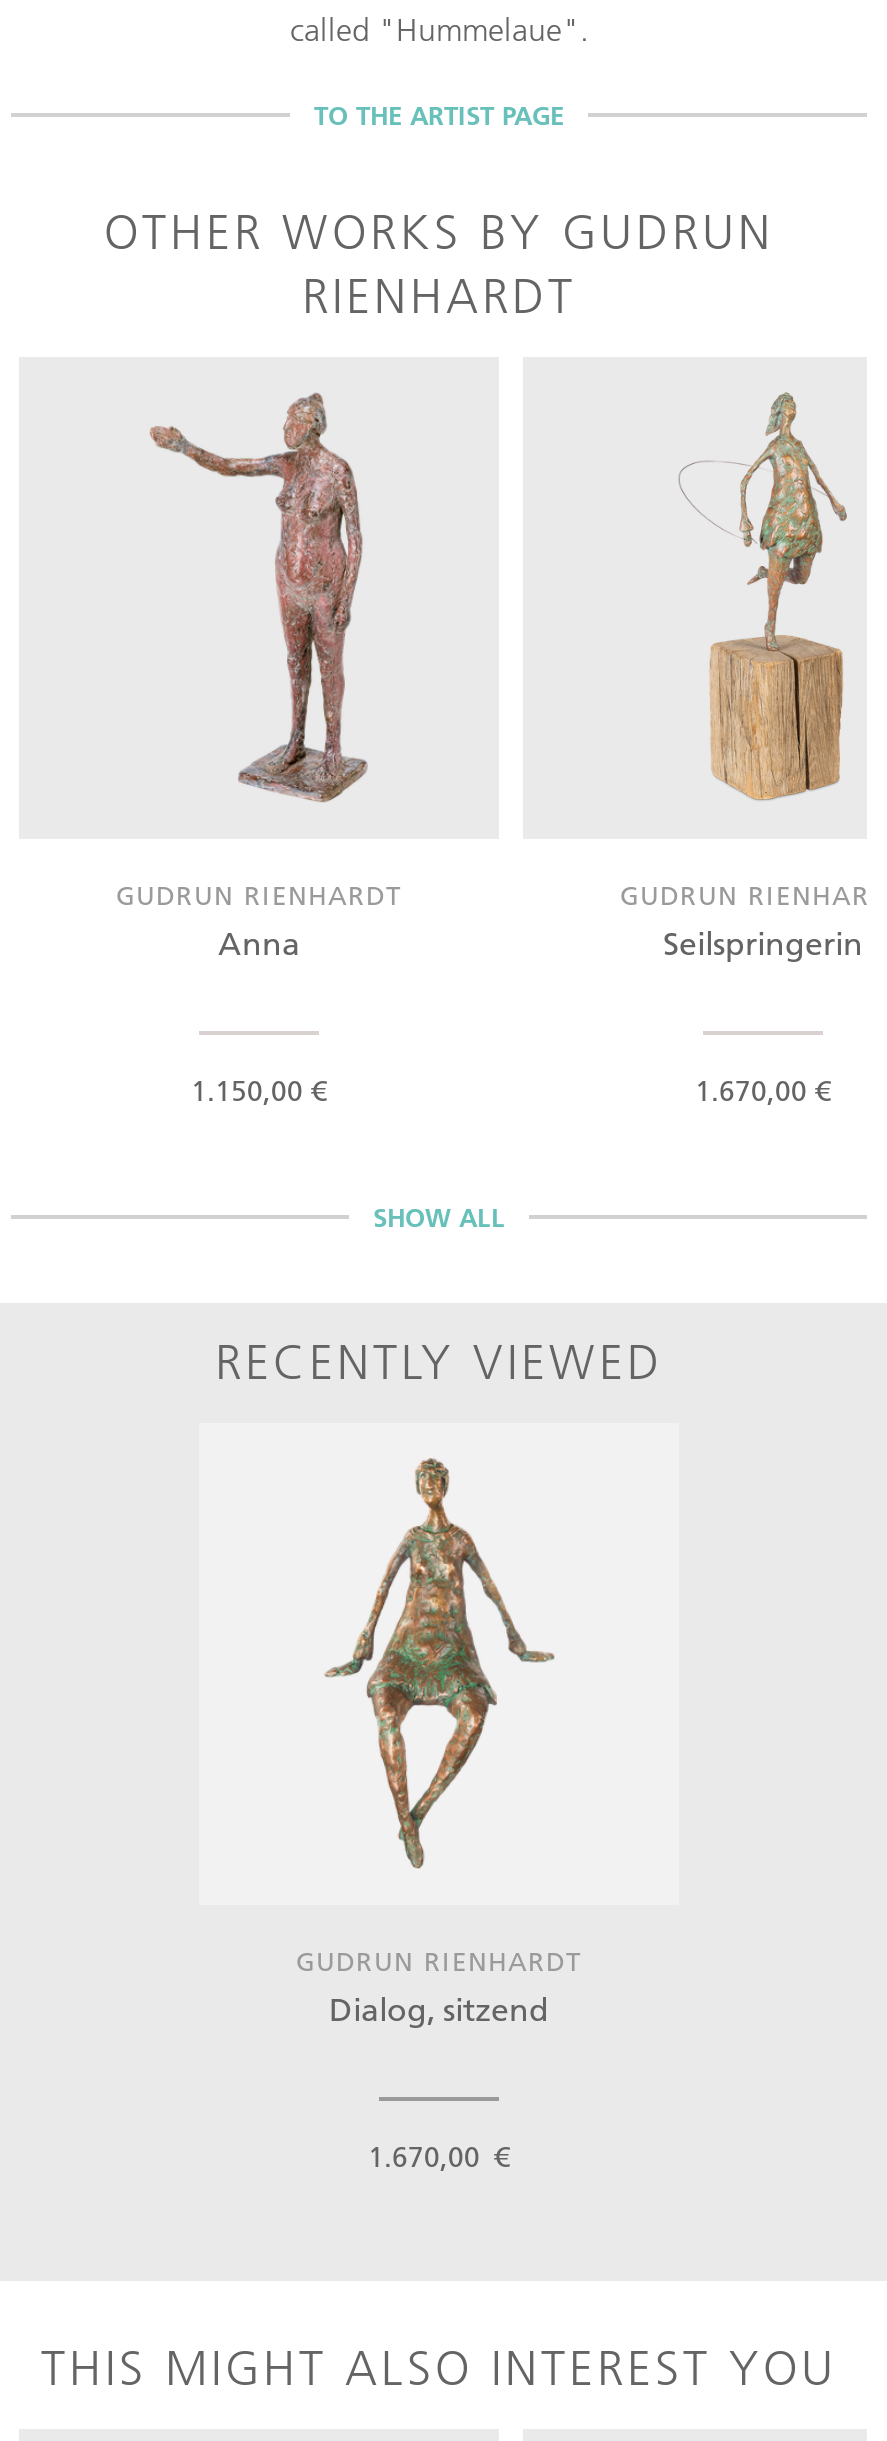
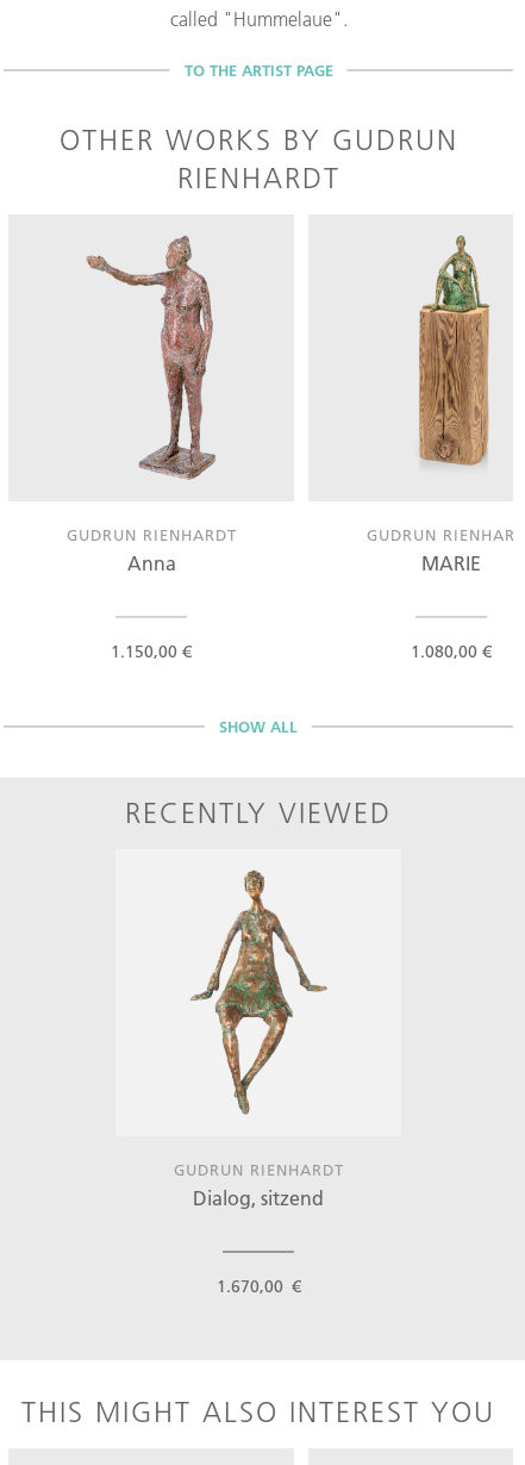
- [image]
+ [image]

- Seilspringerin
+ MARIE

- 1.670,00 €
+ 1.080,00 €
